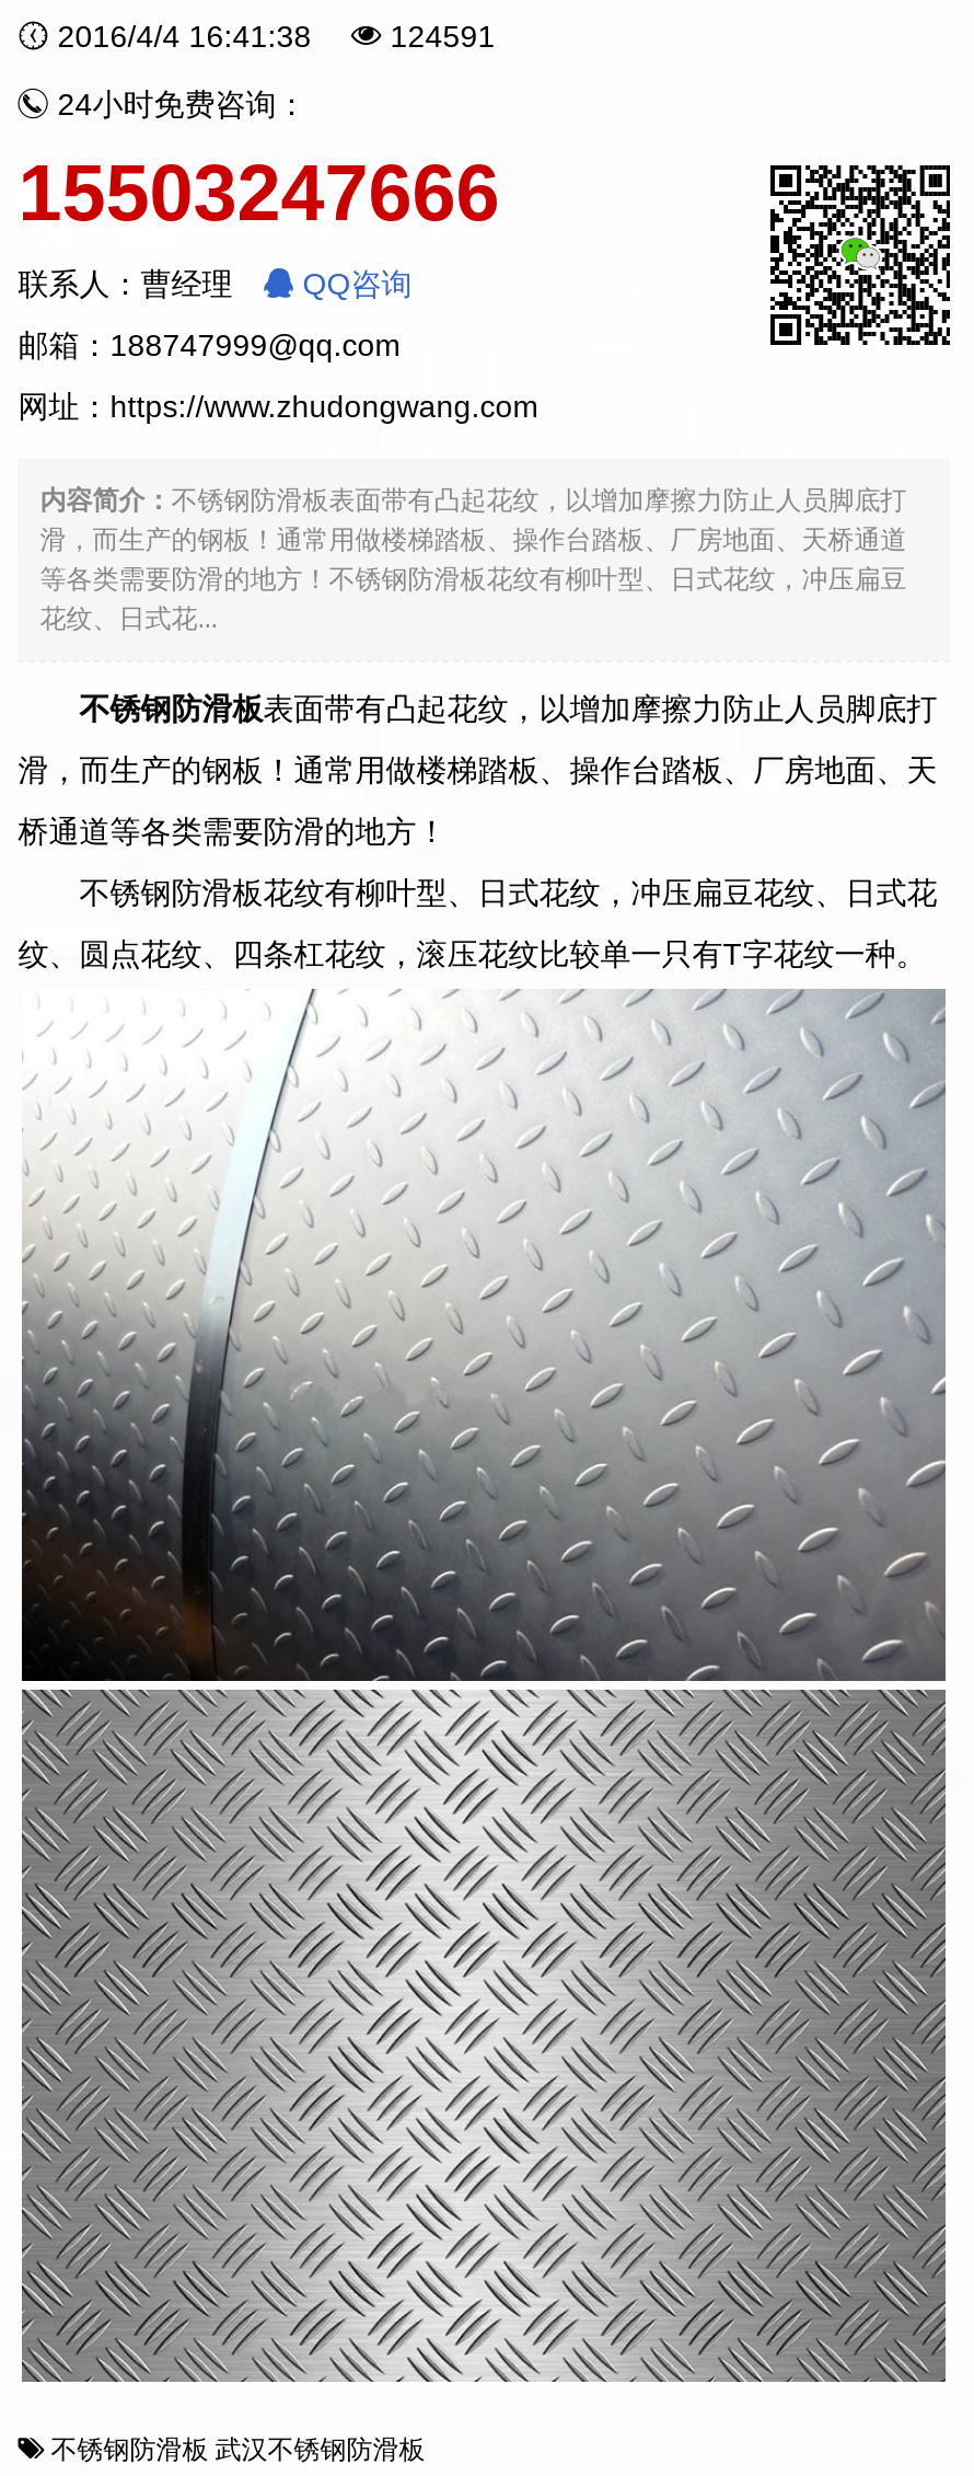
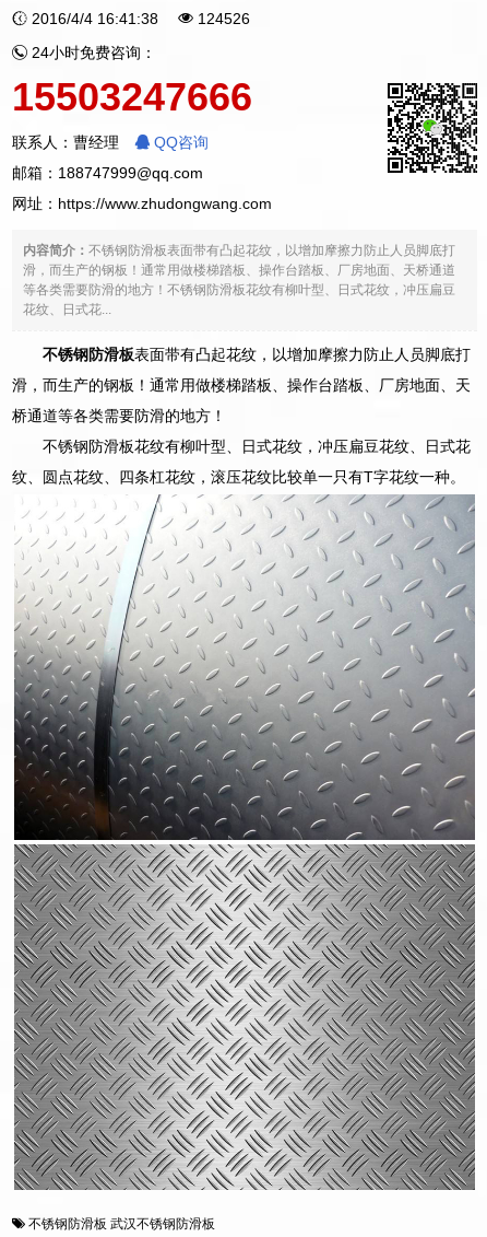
- 2016/4/4 16:41:38 124591
+ 2016/4/4 16:41:38 124526
